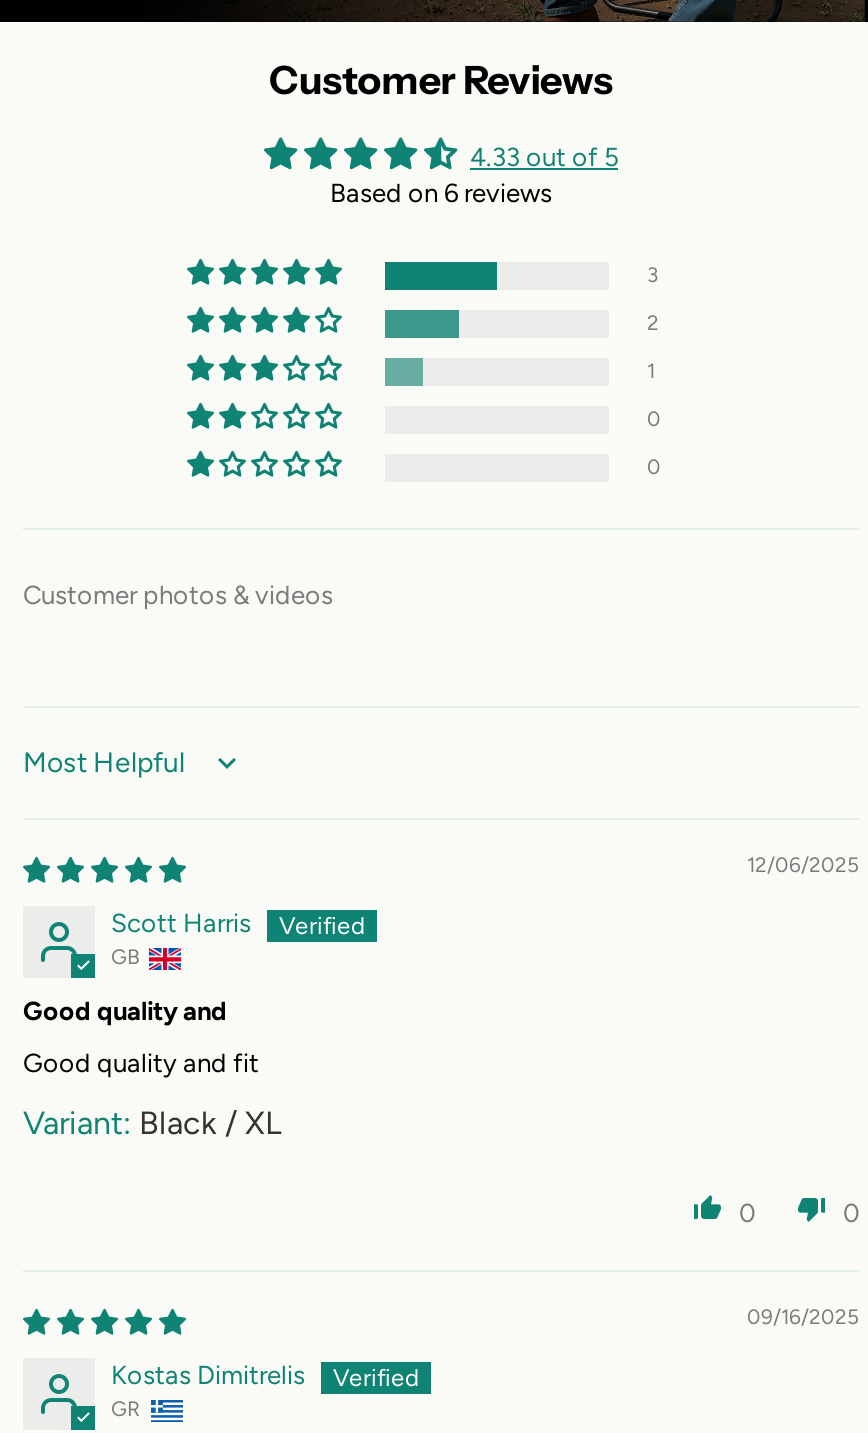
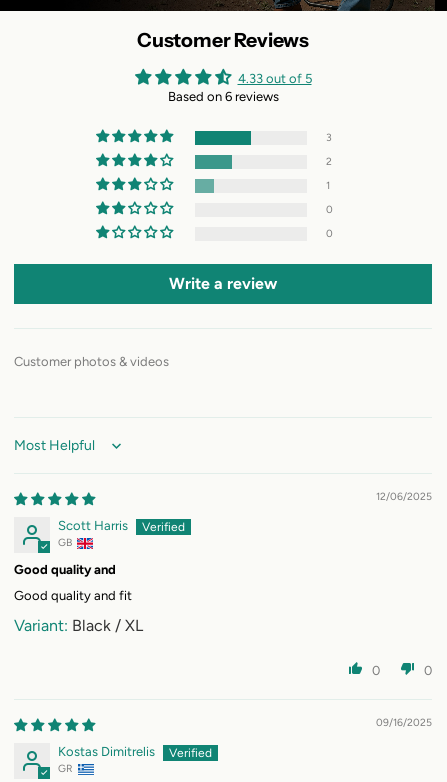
+ Write a review
